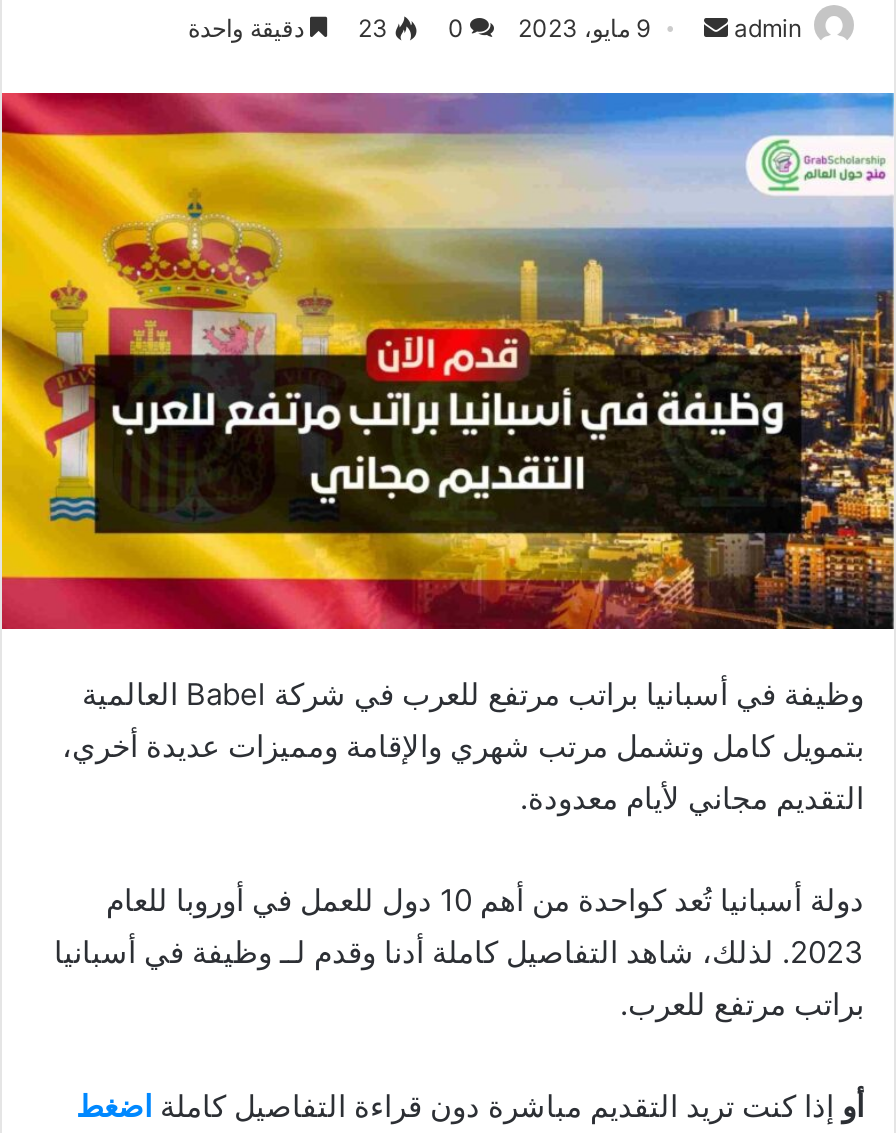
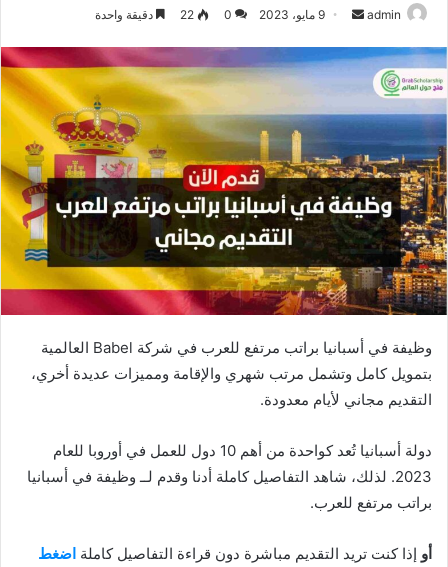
- 0 23 دقيقة واحدة
+ 0 22 دقيقة واحدة
